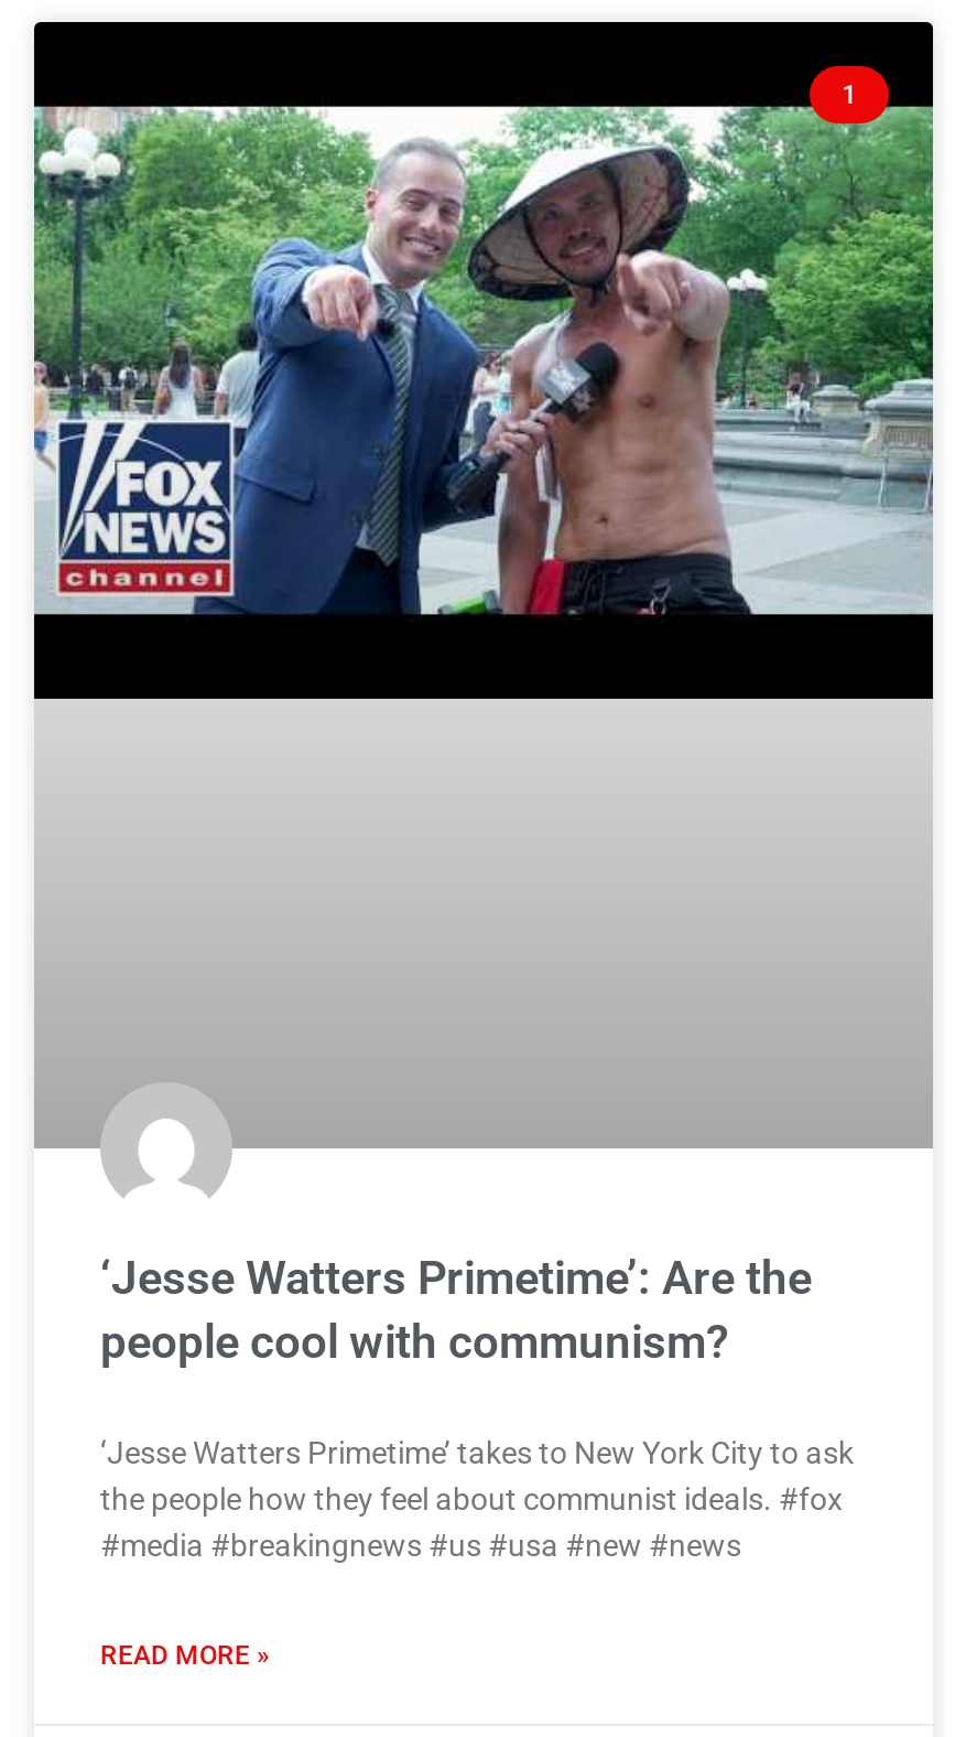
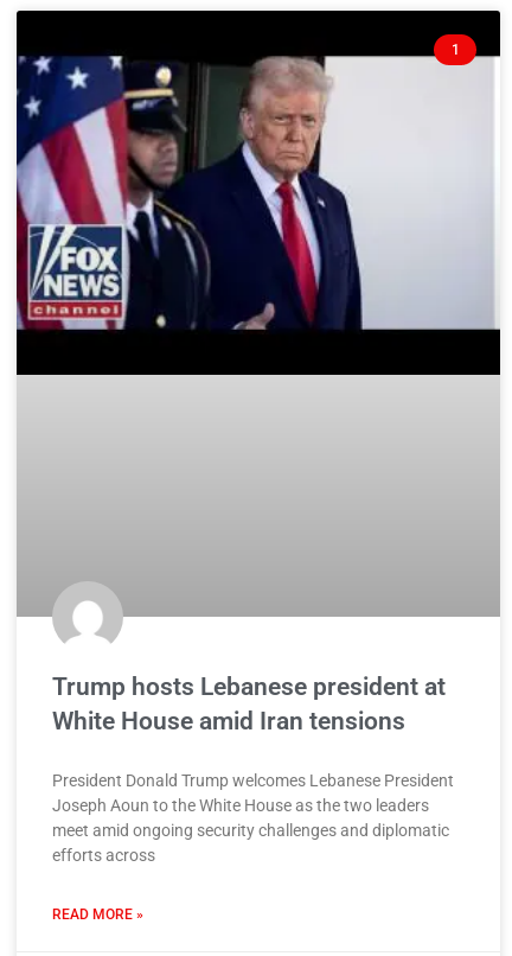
- [image]
+ [image]

- ‘Jesse Watters Primetime’: Are the
- people cool with communism?
+ Trump hosts Lebanese president at
+ White House amid Iran tensions

- ‘Jesse Watters Primetime’ takes to New York City to ask
- the people how they feel about communist ideals. #fox
- #media #breakingnews #us #usa #new #news
+ President Donald Trump welcomes Lebanese President
+ Joseph Aoun to the White House as the two leaders
+ meet amid ongoing security challenges and diplomatic
+ efforts across
